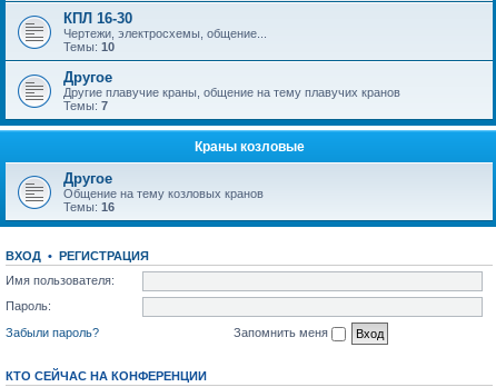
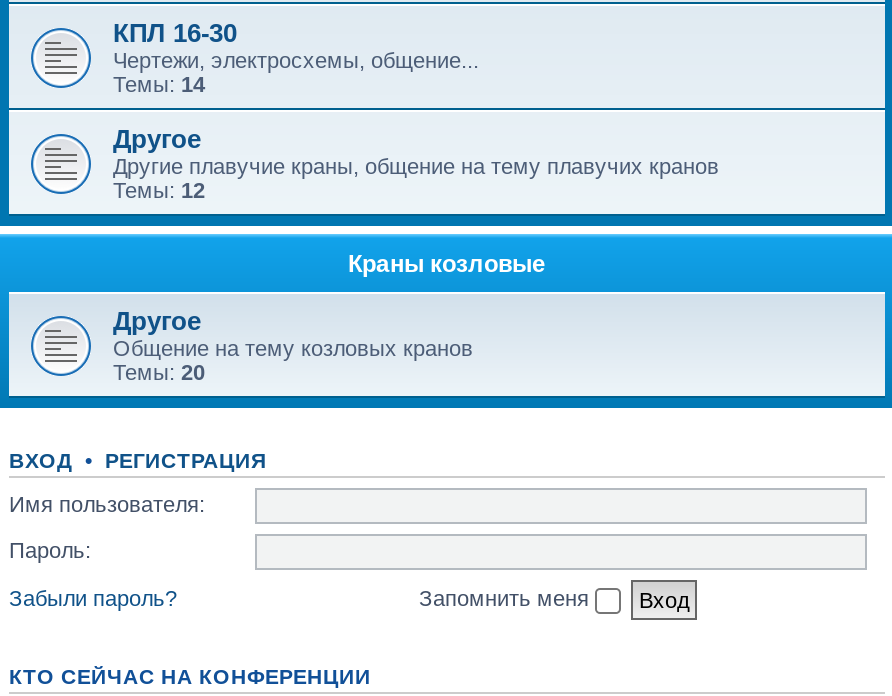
- Темы: 10
+ Темы: 14

- Темы: 7
+ Темы: 12

- Темы: 16
+ Темы: 20
